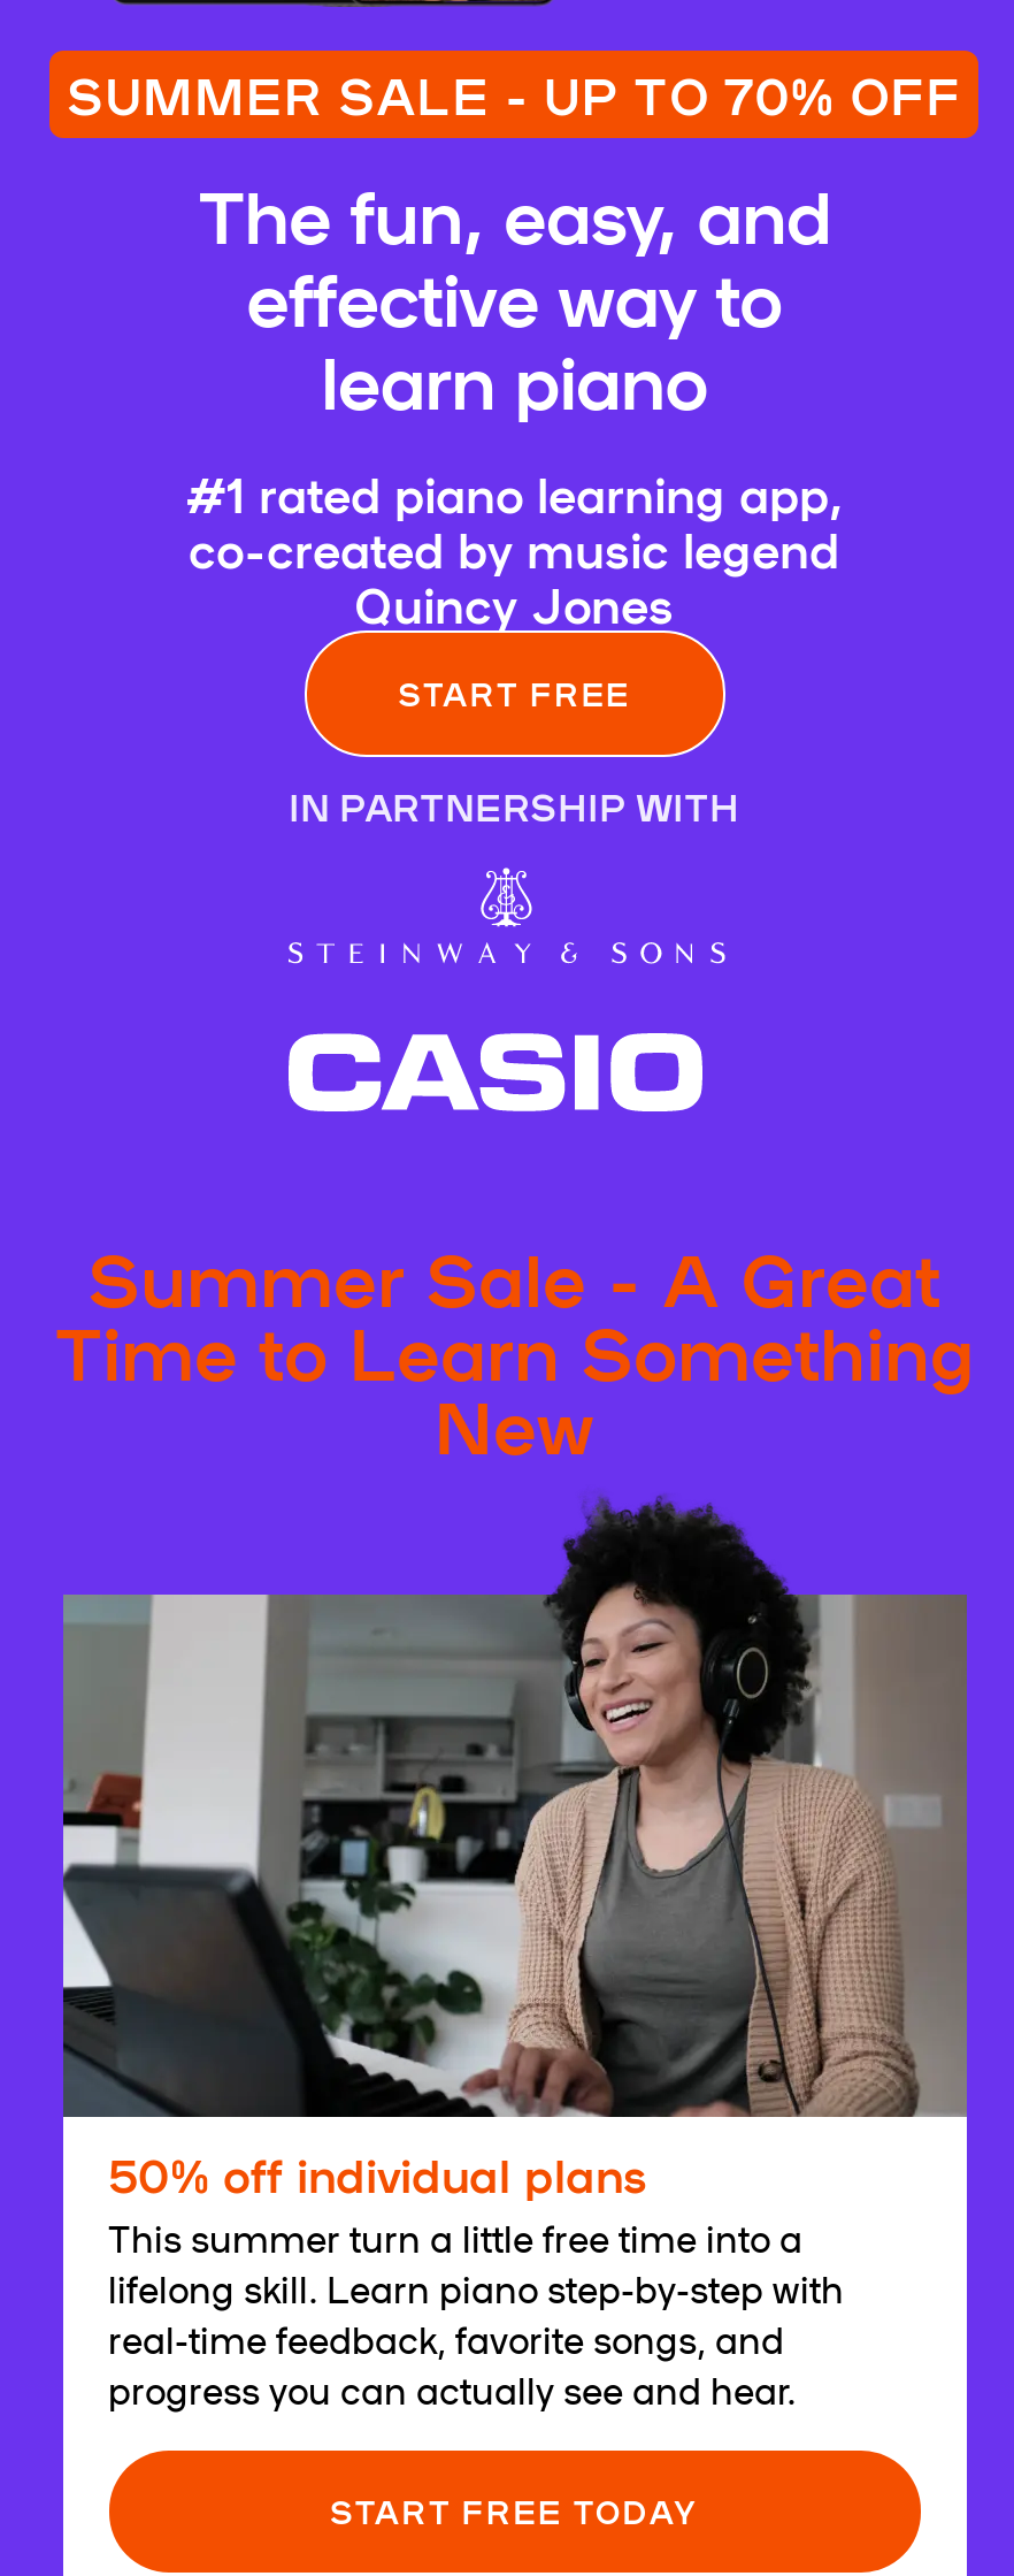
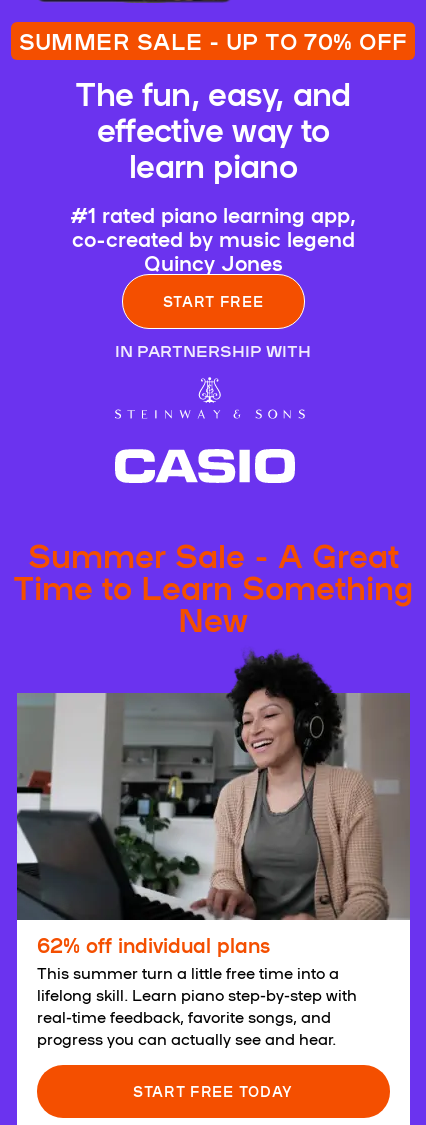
- 50% off individual plans
+ 62% off individual plans
